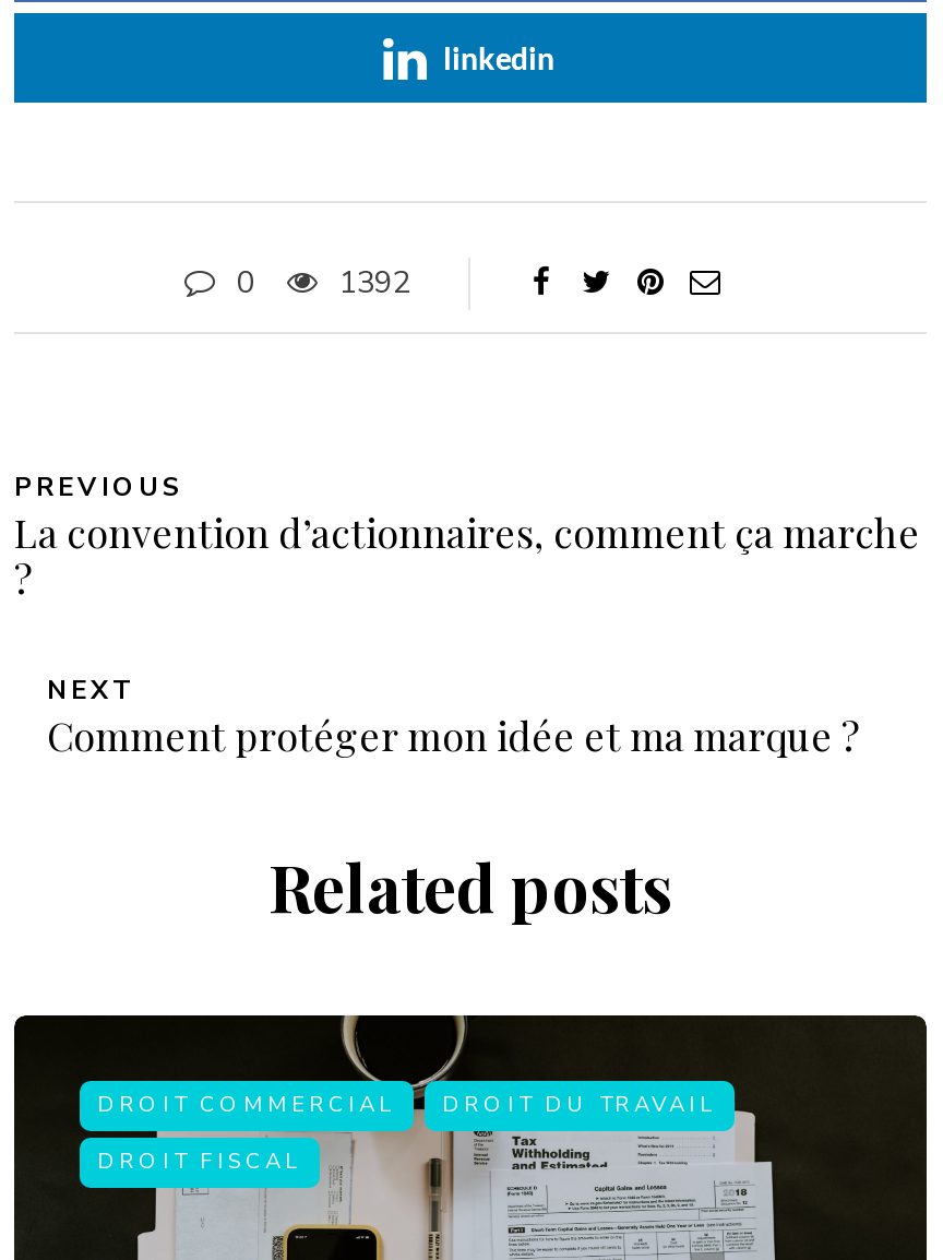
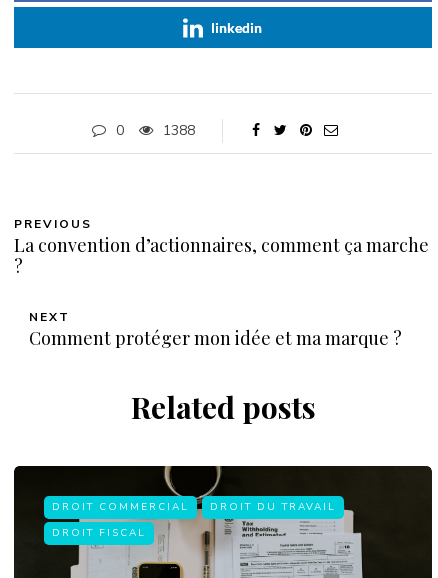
- 1392
+ 1388
